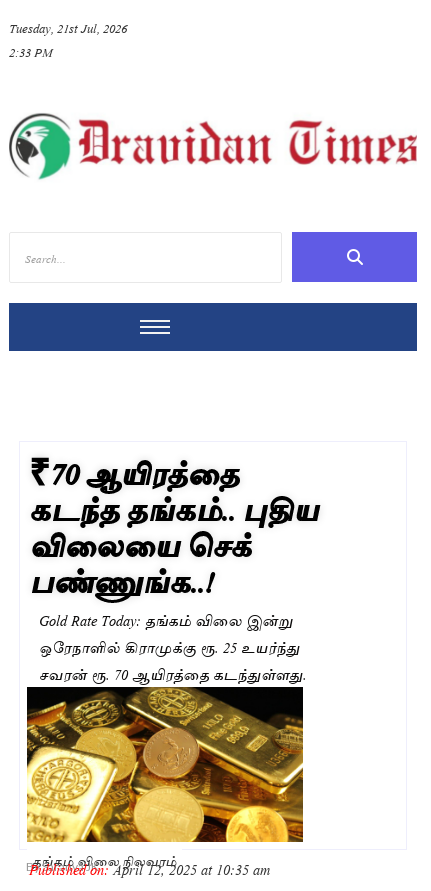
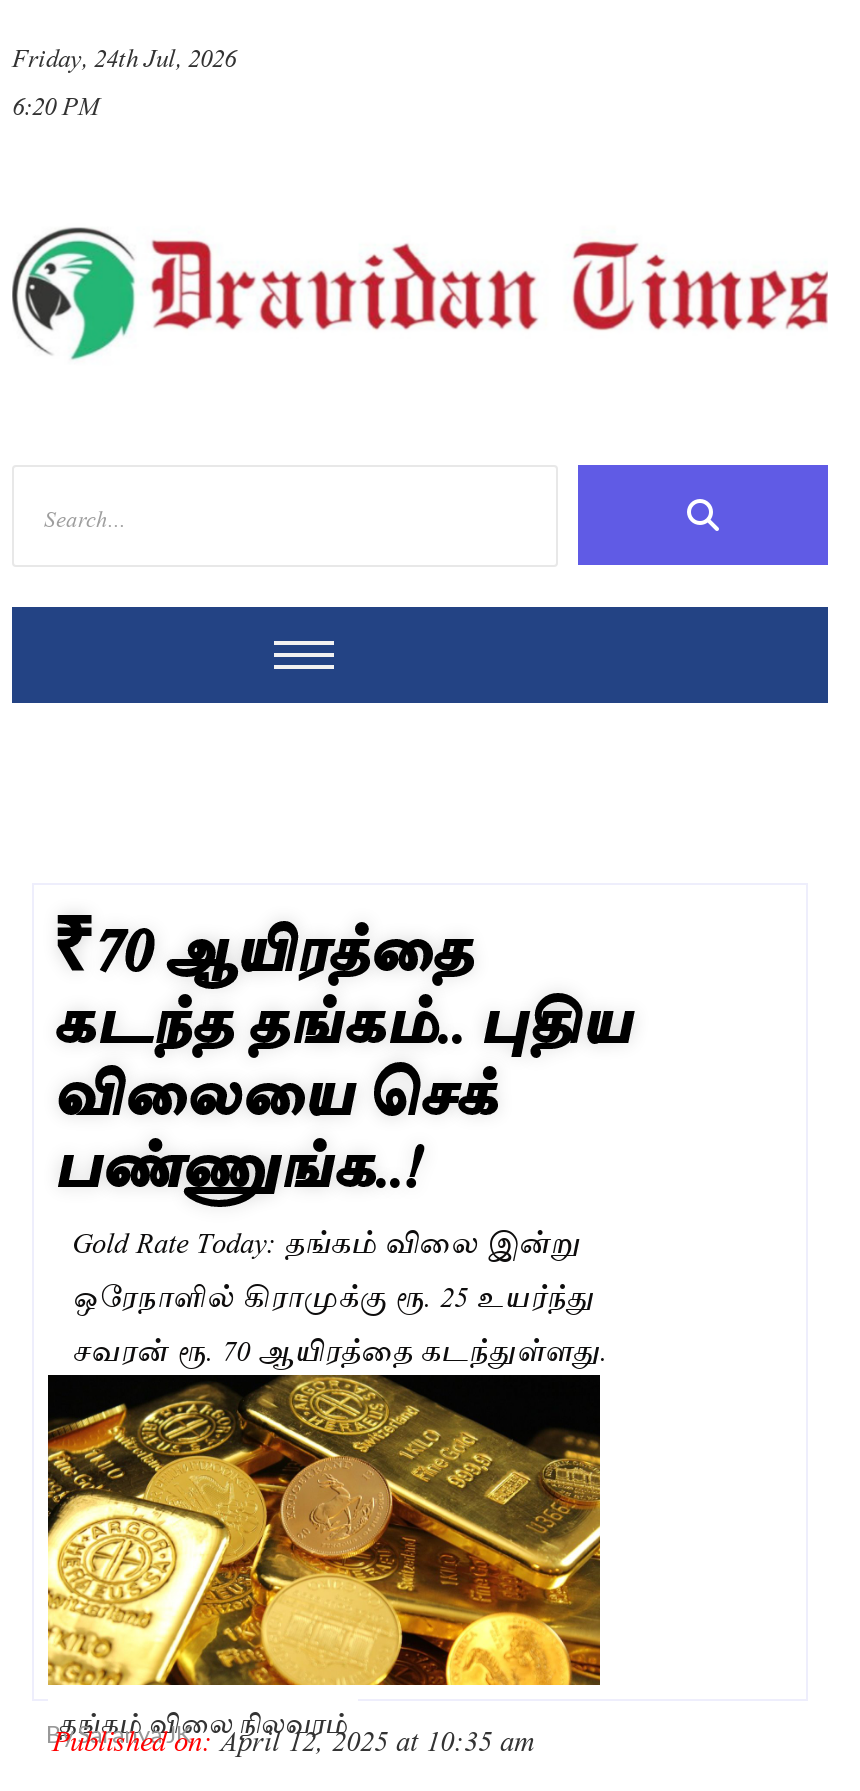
- Tuesday, 21st Jul, 2026
+ Friday, 24th Jul, 2026

- 2:33 PM
+ 6:20 PM
